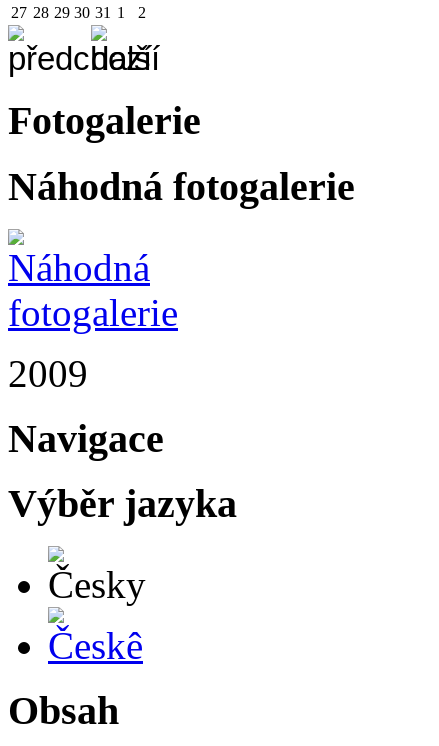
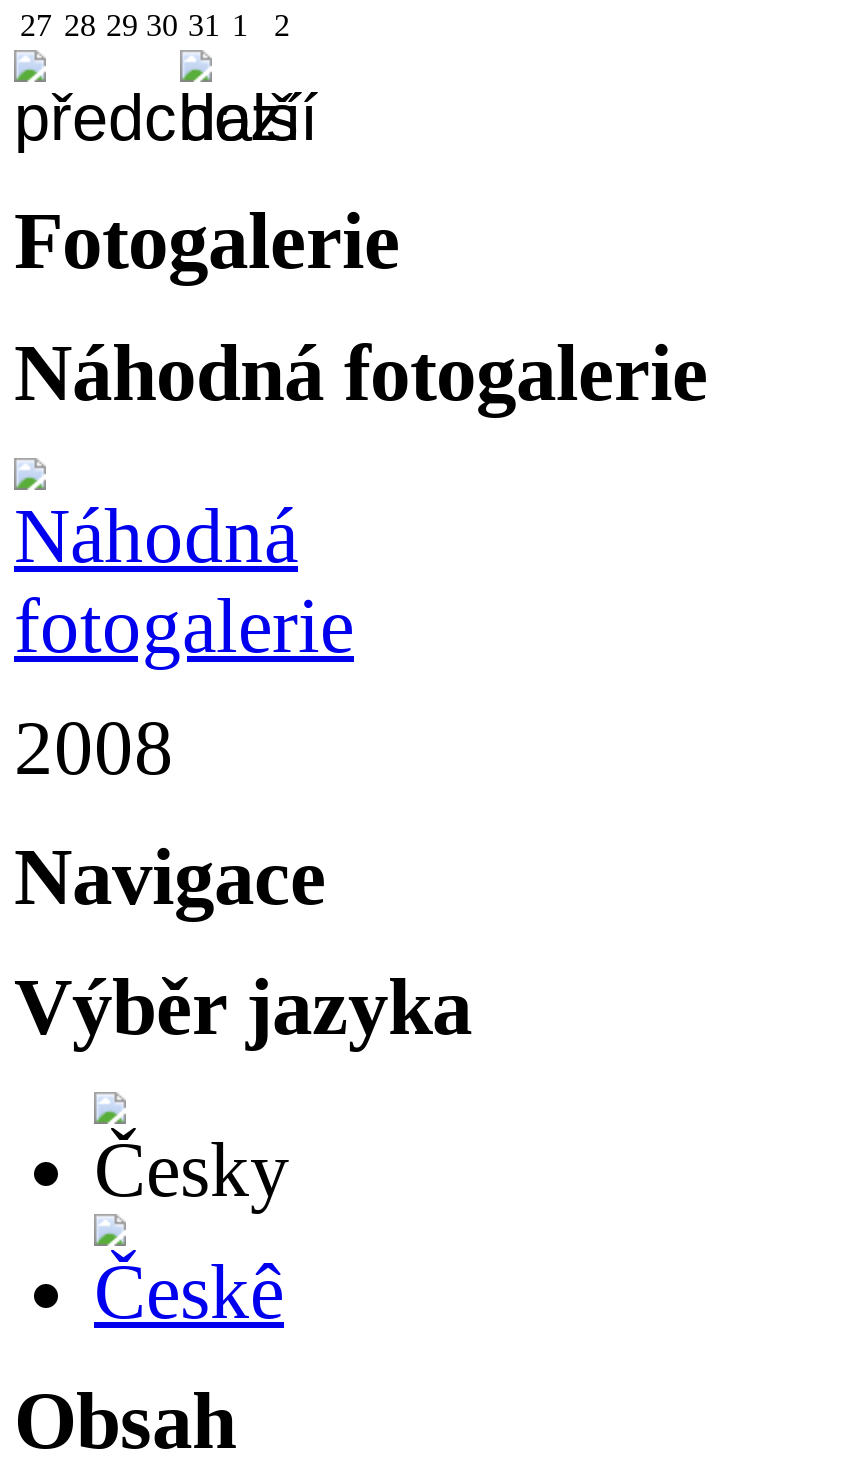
- 2009
+ 2008
